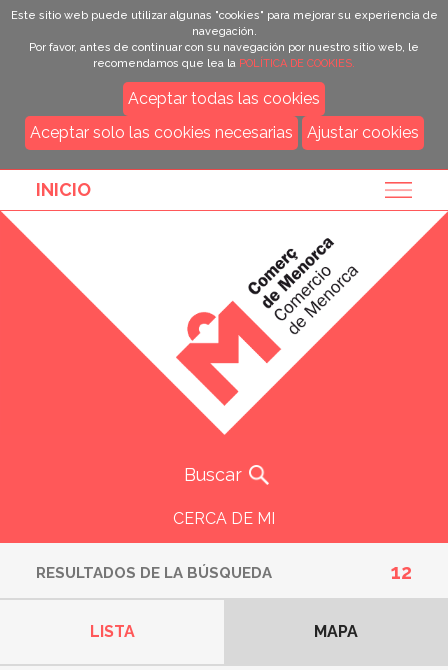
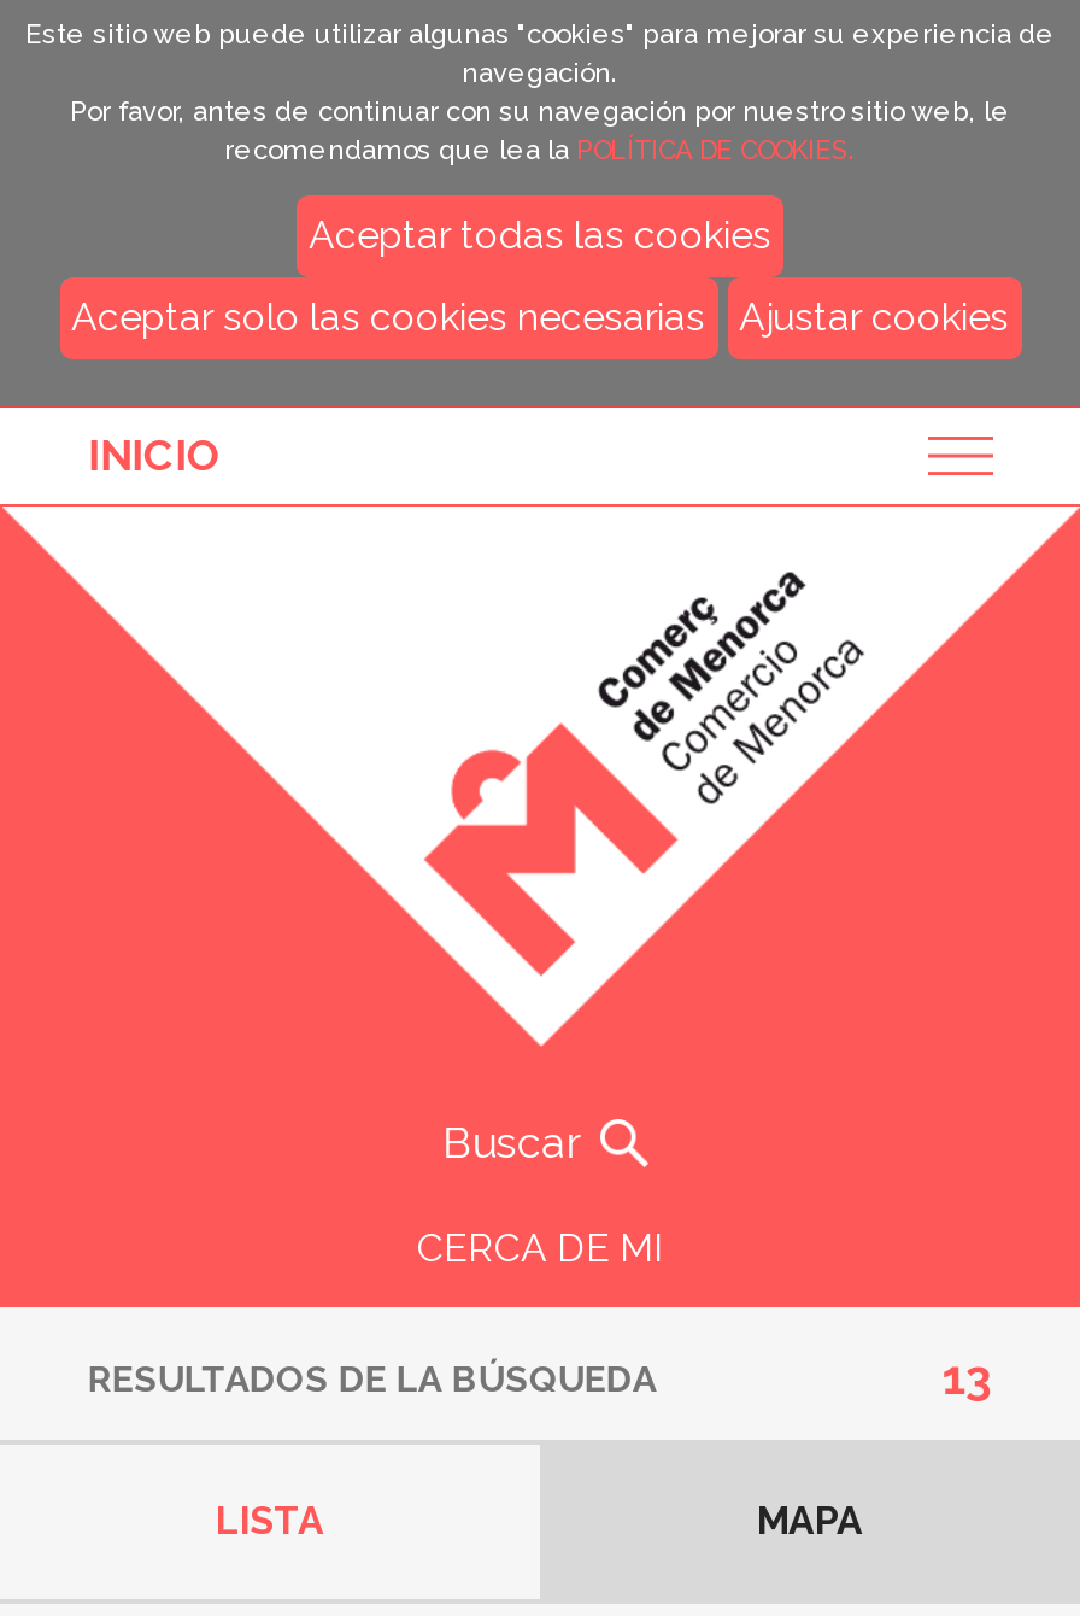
- 12
+ 13
